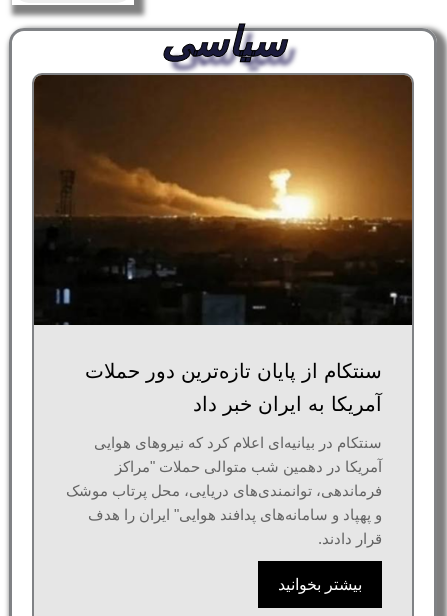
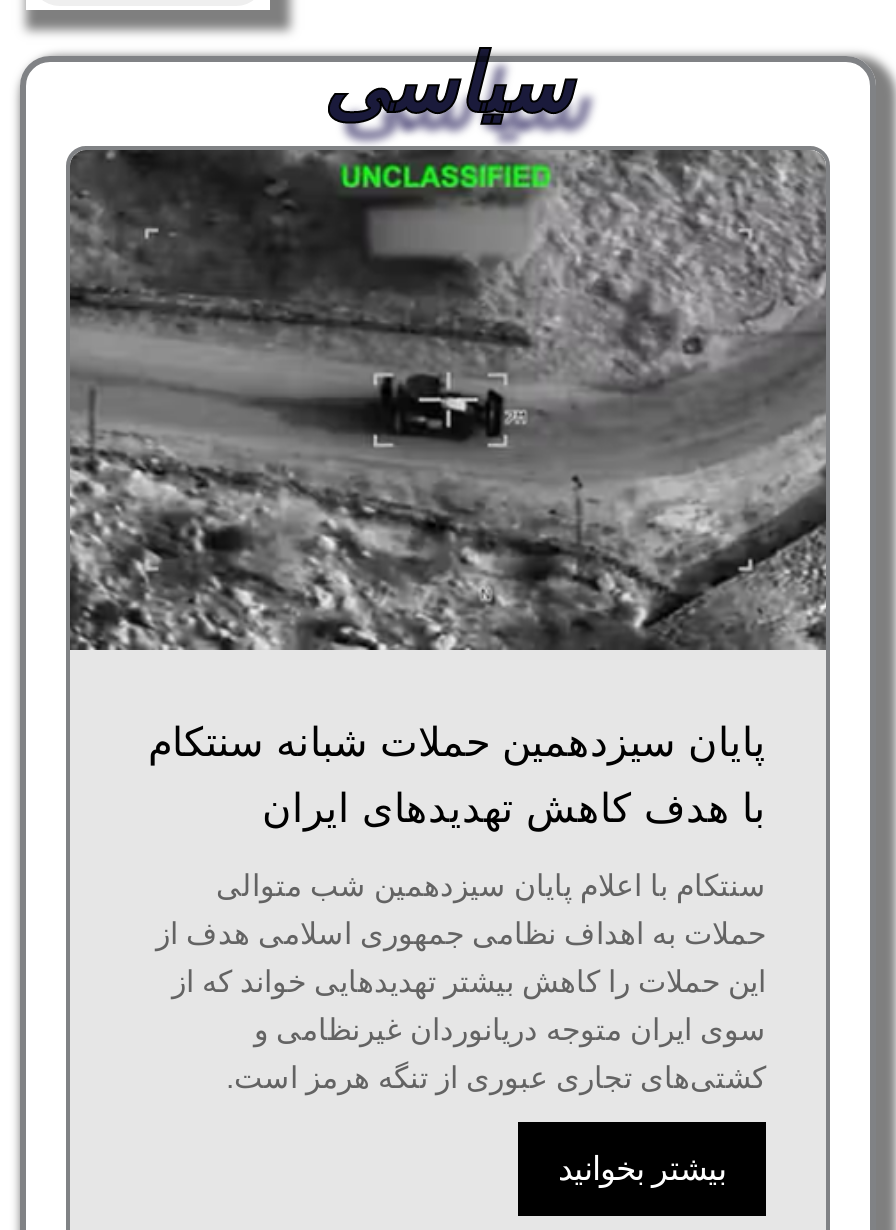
- [image]
- سنتکام از پایان تازه‌ترین دور حملات
+ [image]
+ پایان سیزدهمین حملات شبانه سنتکام

- آمریکا به ایران خبر داد
+ با هدف کاهش تهدیدهای ایران

- سنتکام در بیانیه‌ای اعلام کرد که نیروهای هوایی
- آمریکا در دهمین شب متوالی حملات "مراکز
- فرماندهی، توانمندی‌های دریایی، محل پرتاب موشک‌
- و پهپاد و سامانه‌های پدافند هوایی" ایران را هدف
- قرار دادند.
+ سنتکام با اعلام پایان سیزدهمین شب متوالی
+ حملات به اهداف نظامی جمهوری اسلامی هدف از
+ این حملات را کاهش بیشتر تهدیدهایی خواند که از
+ سوی ایران متوجه دریانوردان غیرنظامی و
+ کشتی‌های تجاری عبوری از تنگه هرمز است.
